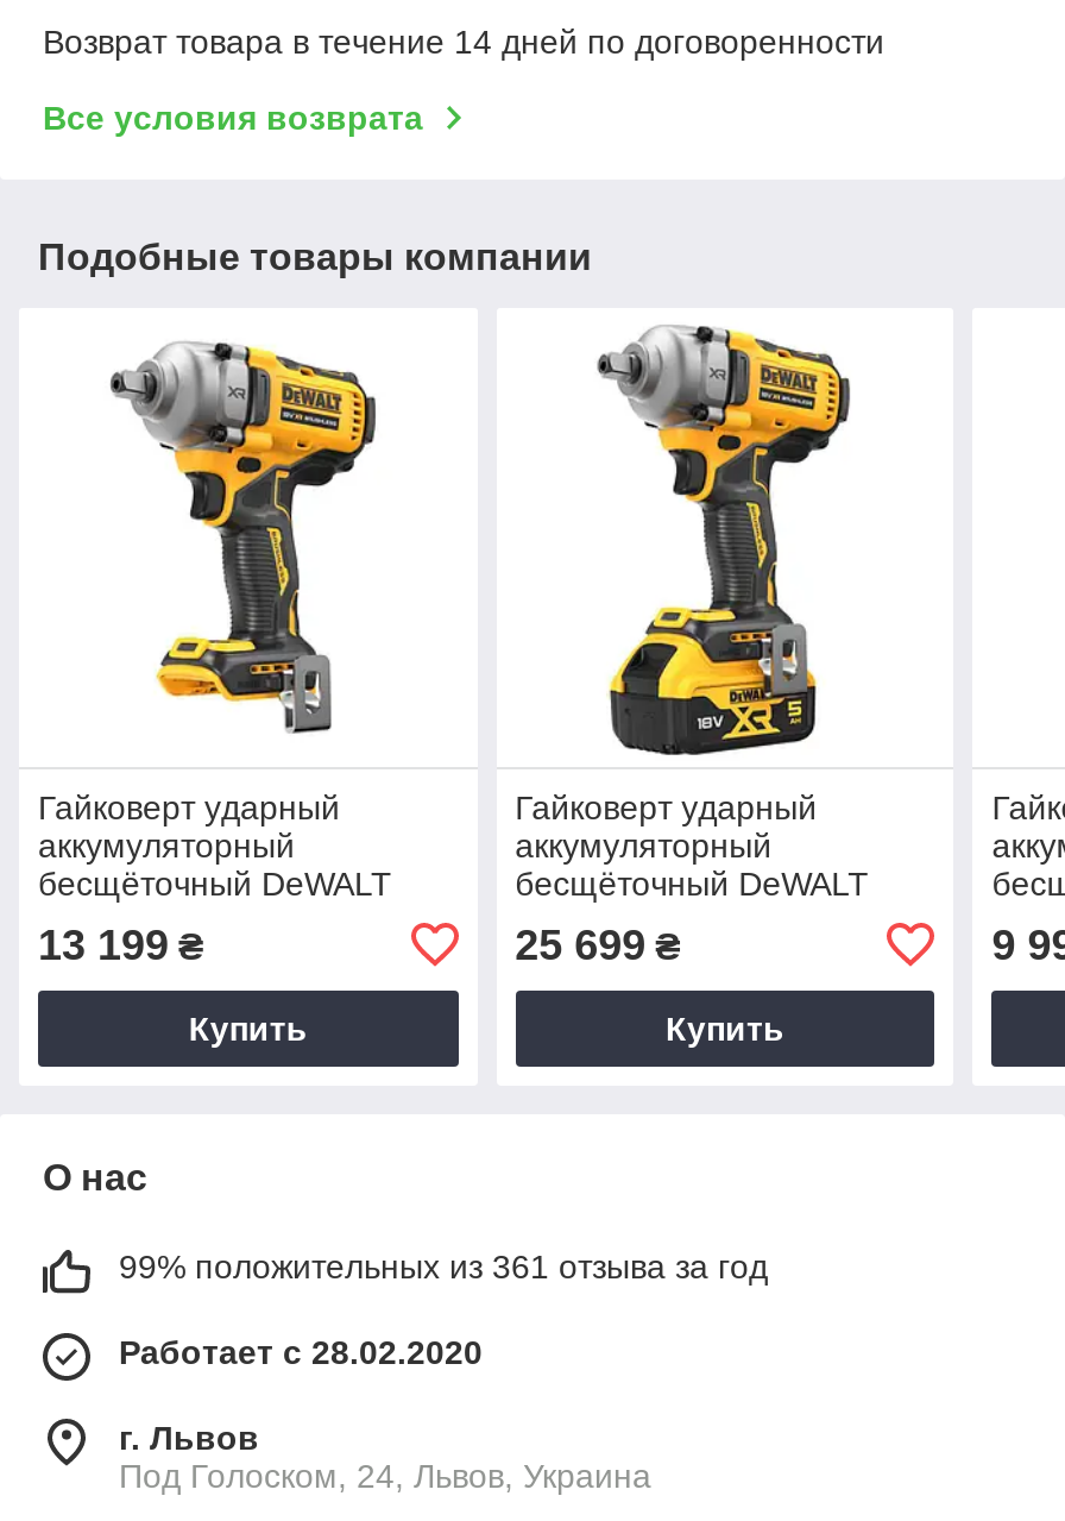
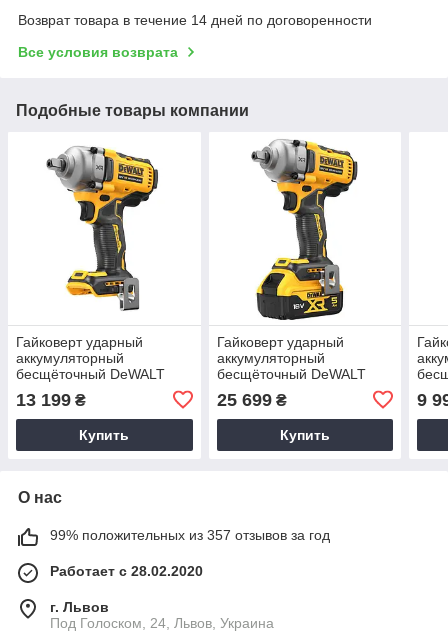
- 99% положительных из 361 отзыва за год
+ 99% положительных из 357 отзывов за год
